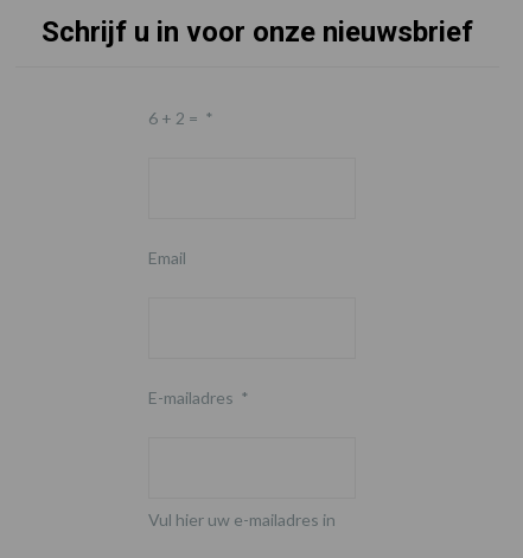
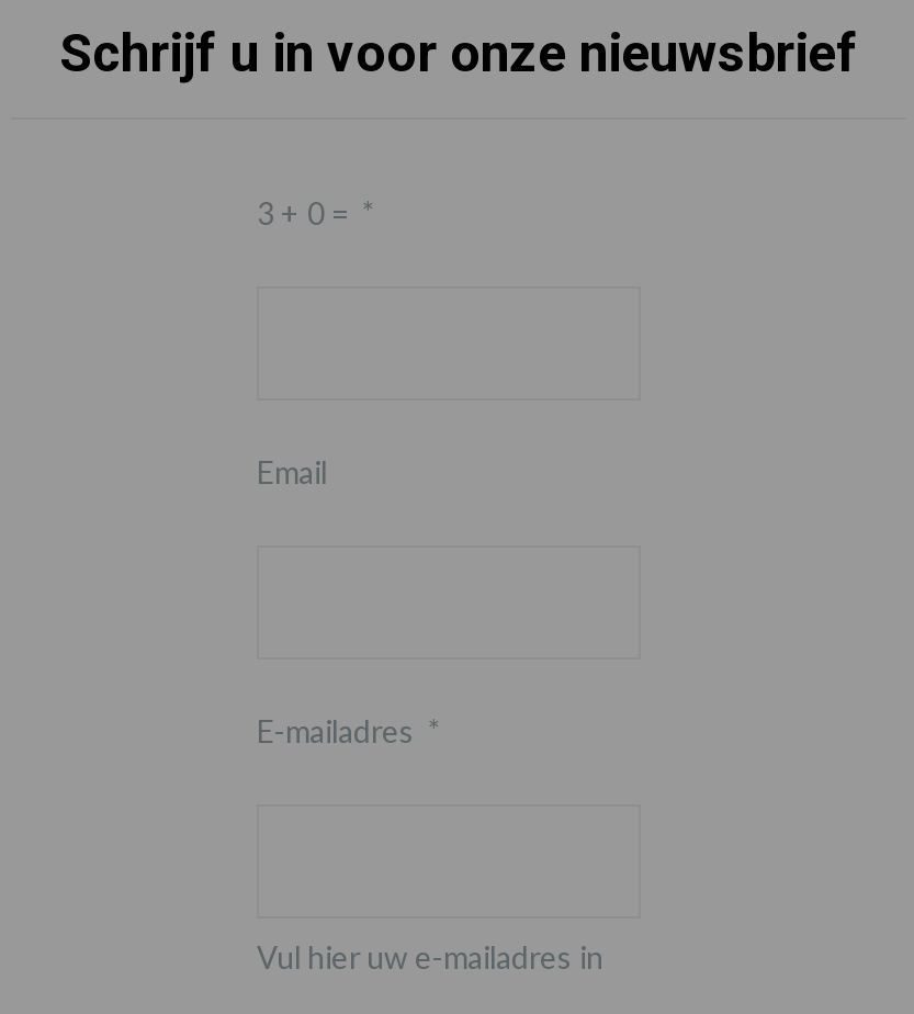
- 6 + 2 = *
+ 3 + 0 = *
